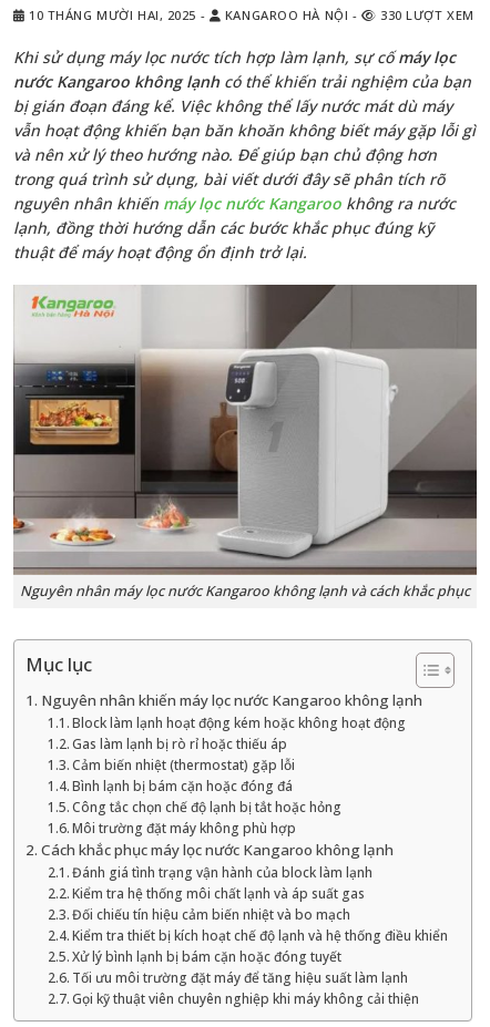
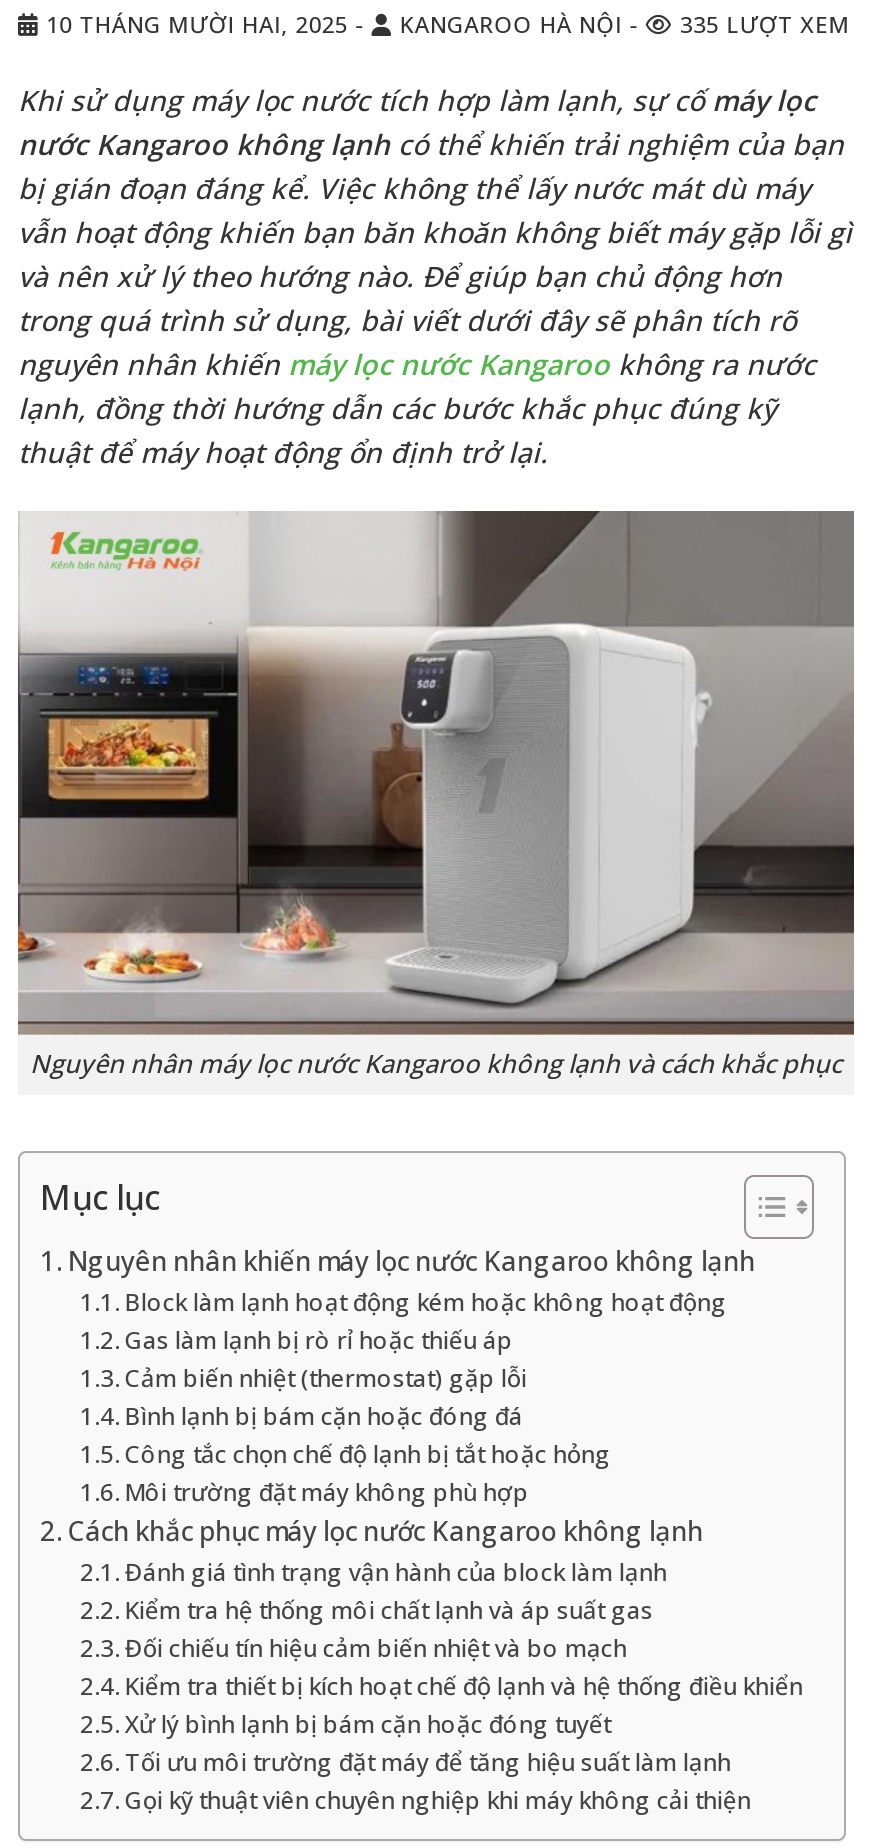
- 10 THÁNG MƯỜI HAI, 2025 - KANGAROO HÀ NỘI - 330 LƯỢT XEM
+ 10 THÁNG MƯỜI HAI, 2025 - KANGAROO HÀ NỘI - 335 LƯỢT XEM
